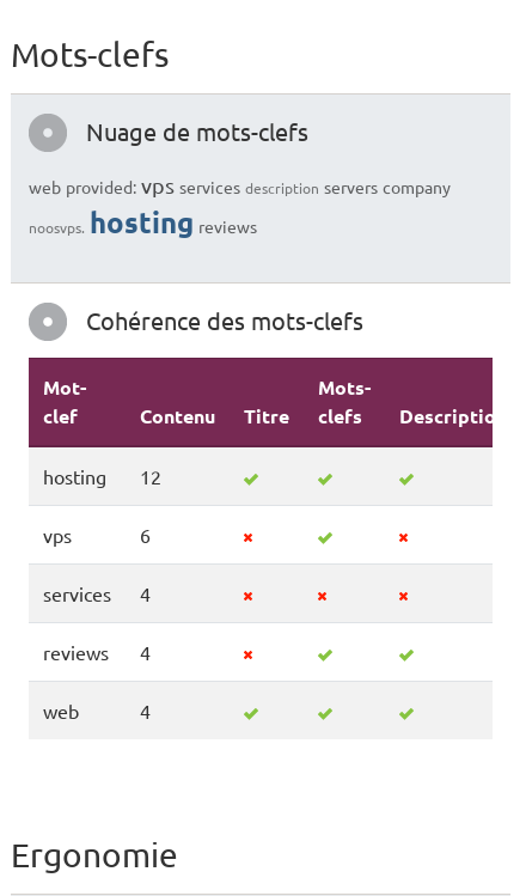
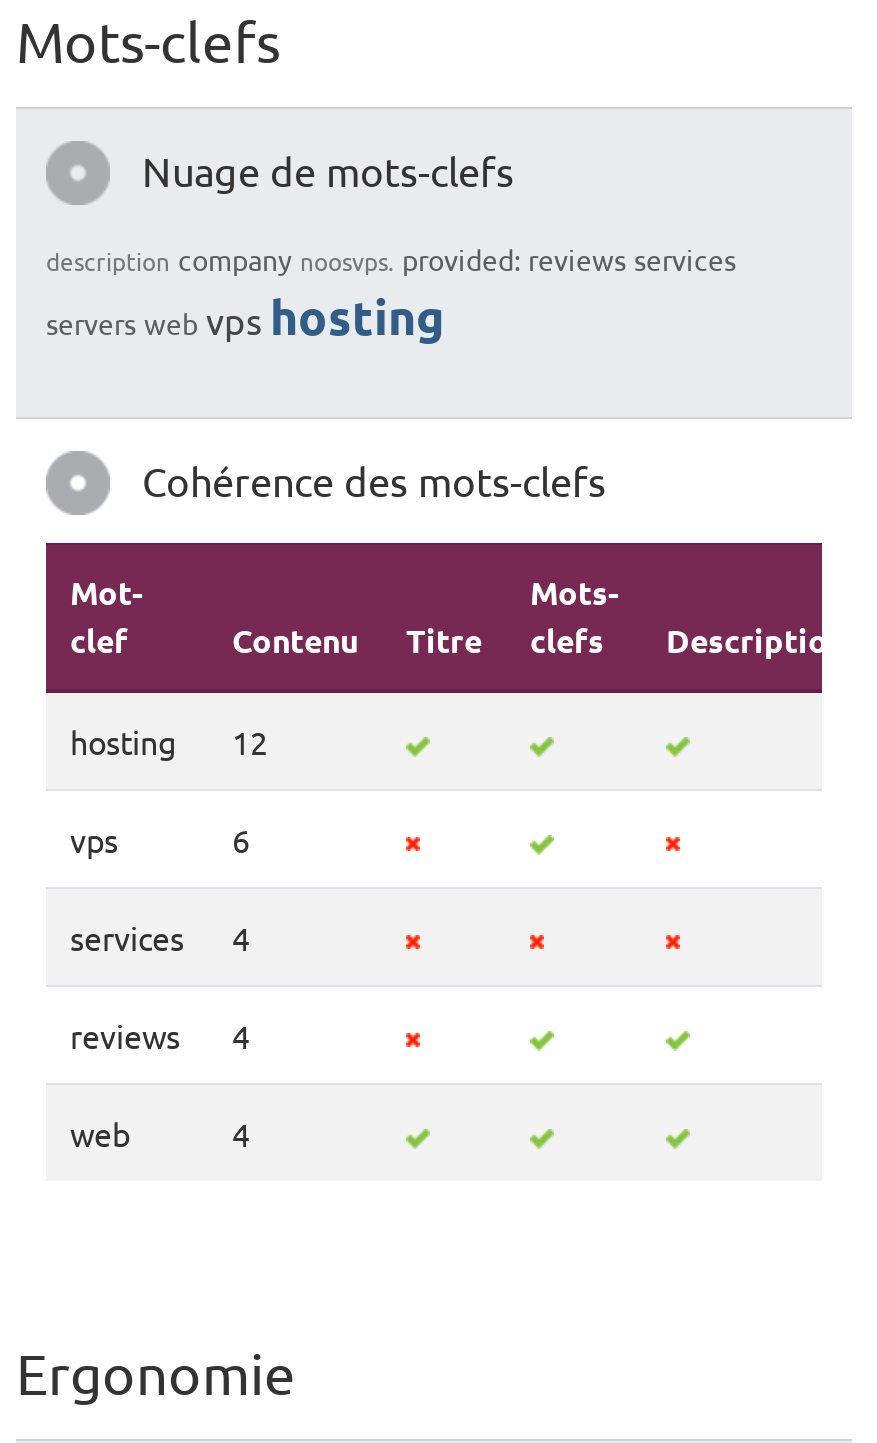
- web provided: vps services description servers company
- noosvps. hosting reviews
+ description company noosvps. provided: reviews services
+ servers web vps hosting
